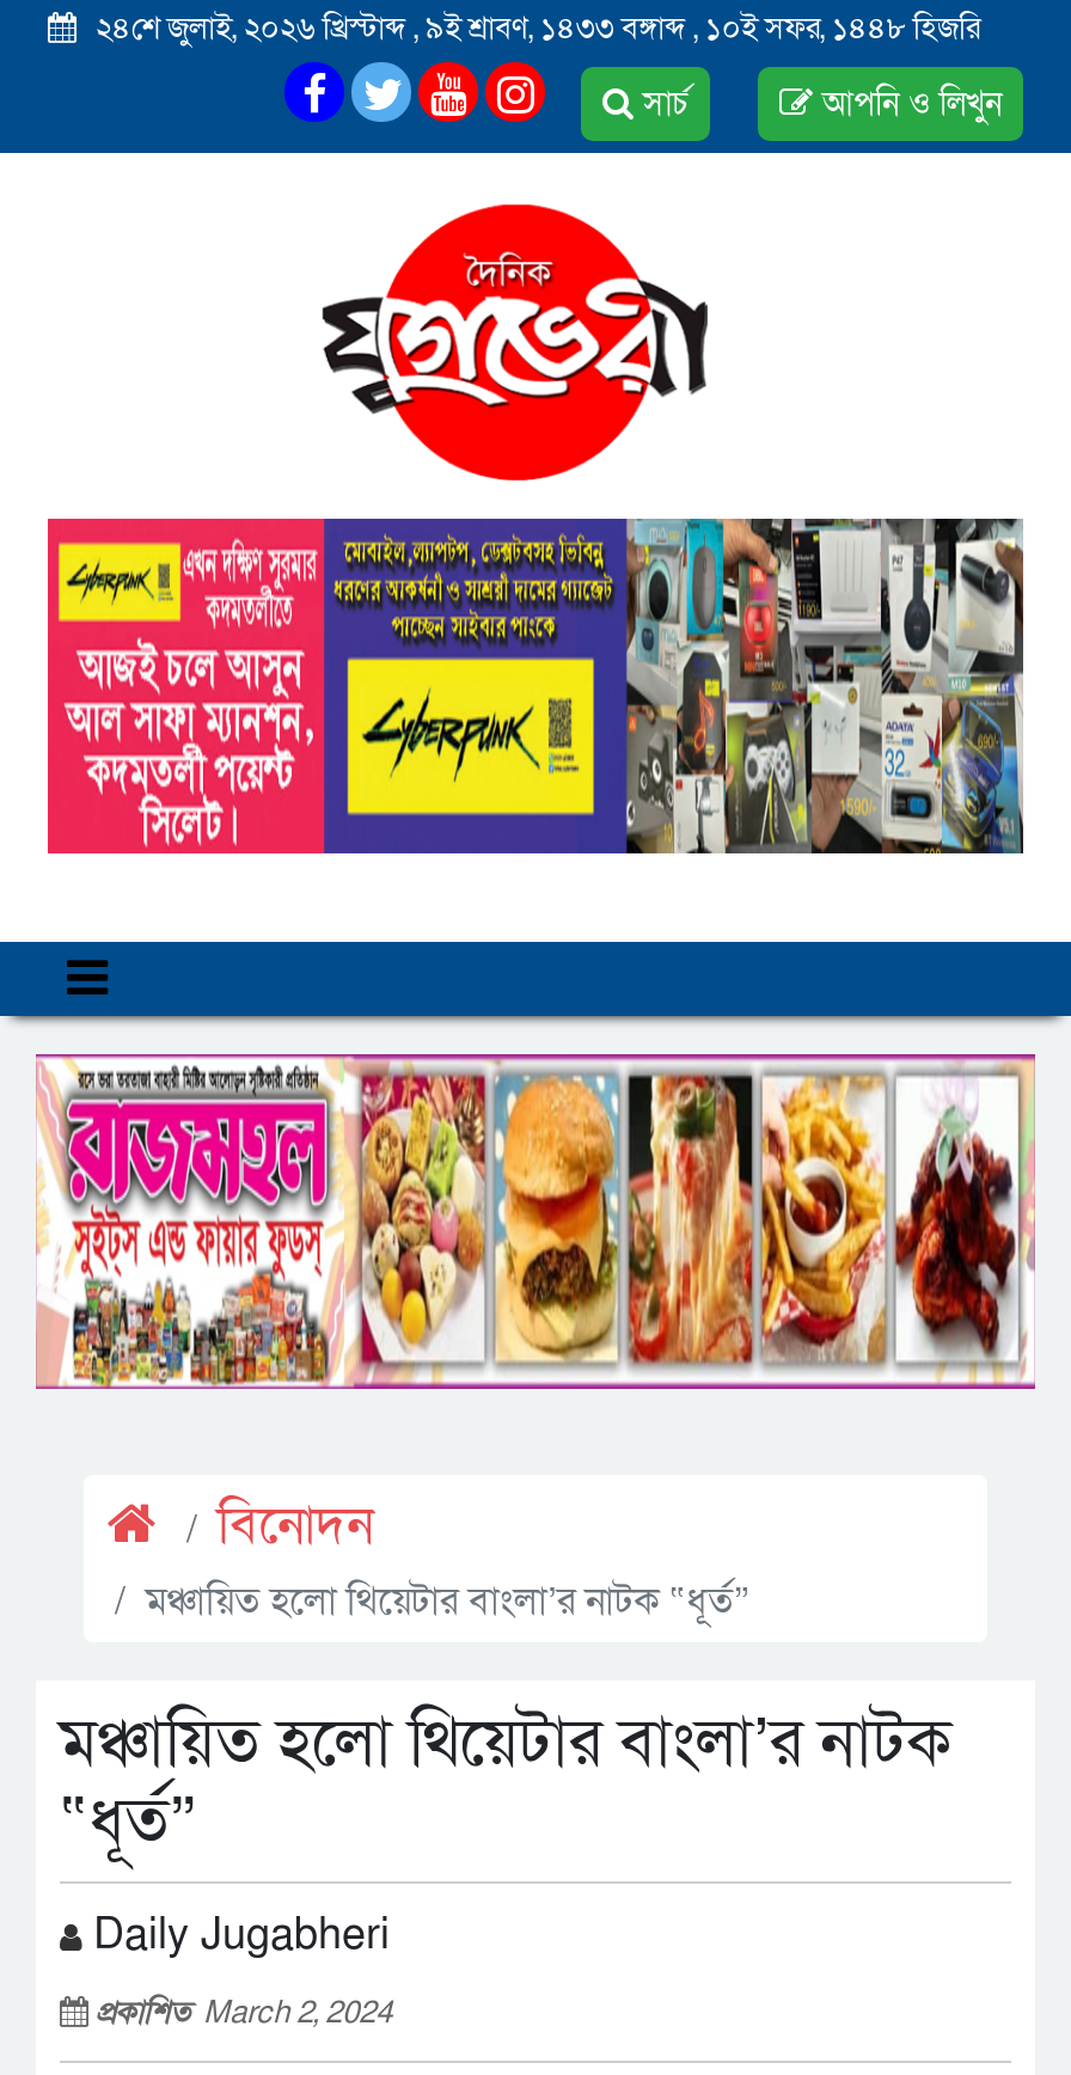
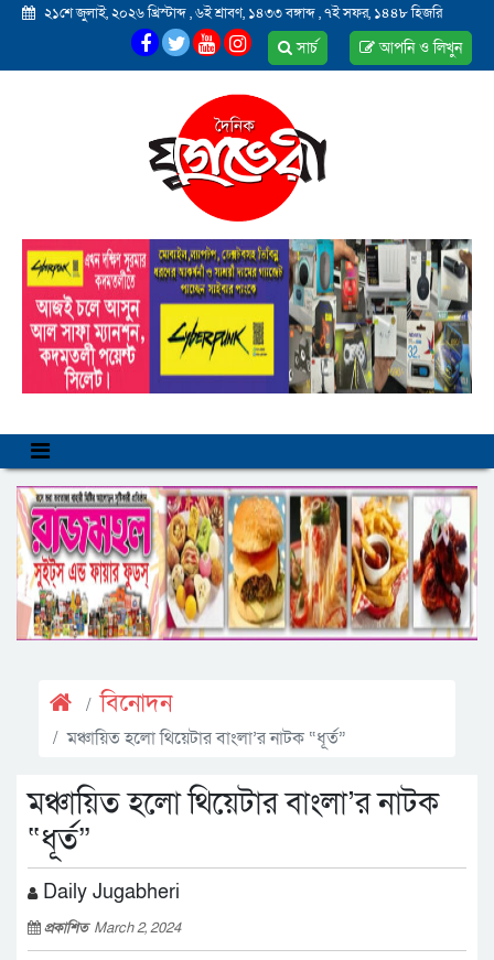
- ২৪শে জুলাই, ২০২৬ খ্রিস্টাব্দ, ৯ই শ্রাবণ, ১৪৩৩ বঙ্গাব্দ, ১০ই সফর, ১৪৪৮ হিজরি
+ ২১শে জুলাই, ২০২৬ খ্রিস্টাব্দ, ৬ই শ্রাবণ, ১৪৩৩ বঙ্গাব্দ, ৭ই সফর, ১৪৪৮ হিজরি
